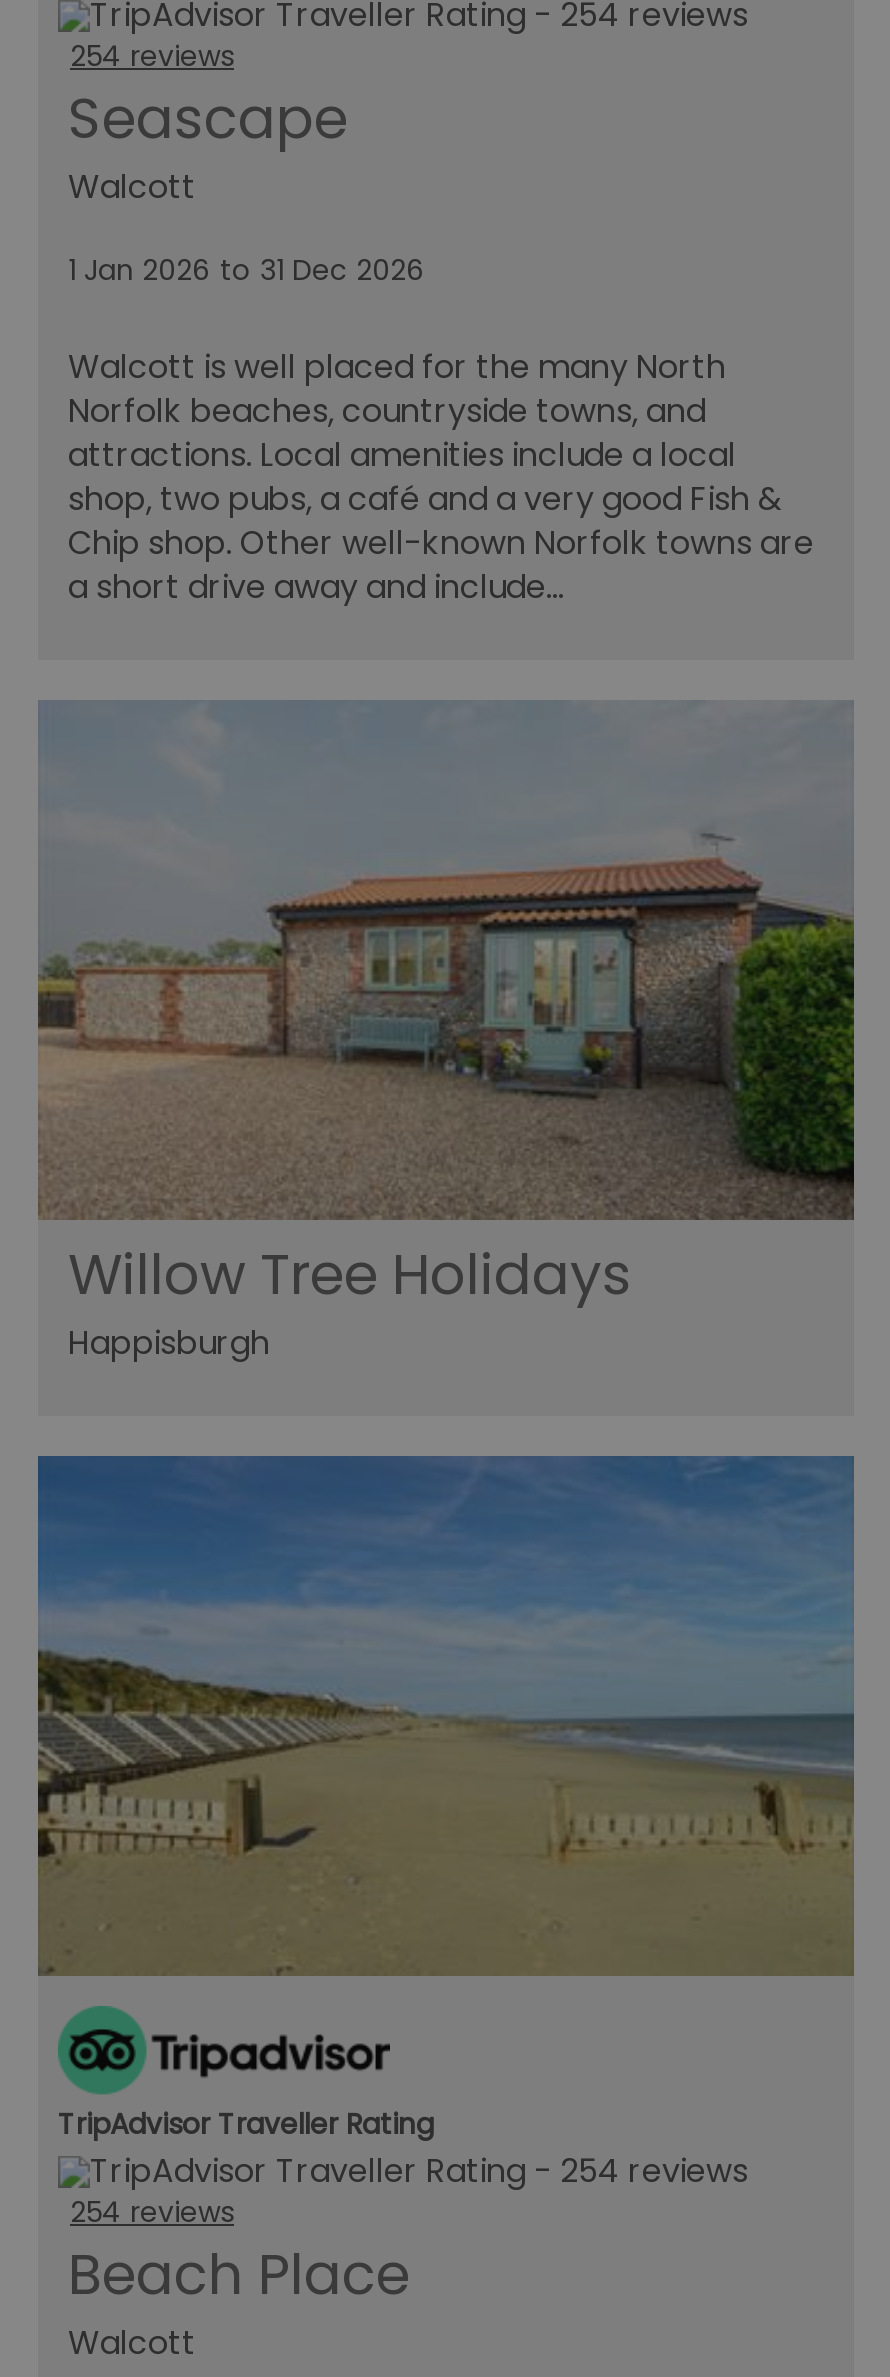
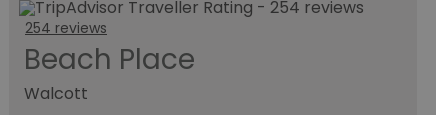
- Seascape
- Walcott
- 1 Jan 2026 to 31 Dec 2026
- Walcott is well placed for the many North
- Norfolk beaches, countryside towns, and
- attractions. Local amenities include a local
- shop, two pubs, a café and a very good Fish &
- Chip shop. Other well-known Norfolk towns are
- a short drive away and include…

- [image]
- Willow Tree Holidays
- Happisburgh

- [image]

- [image]
- TripAdvisor Traveller Rating
- 254 reviews
